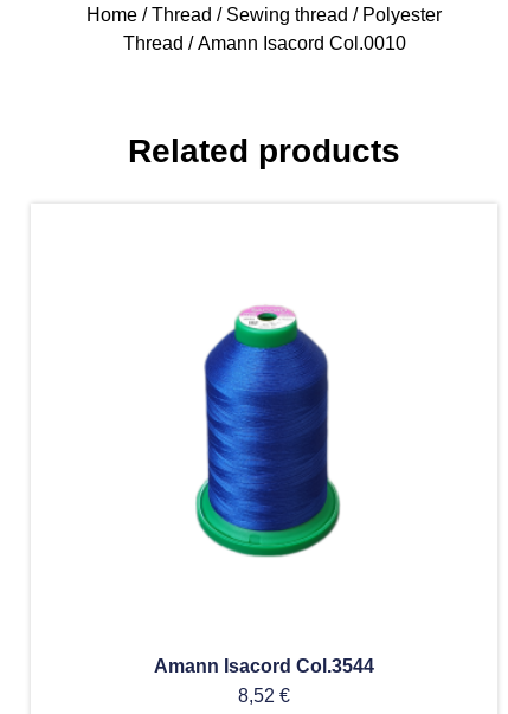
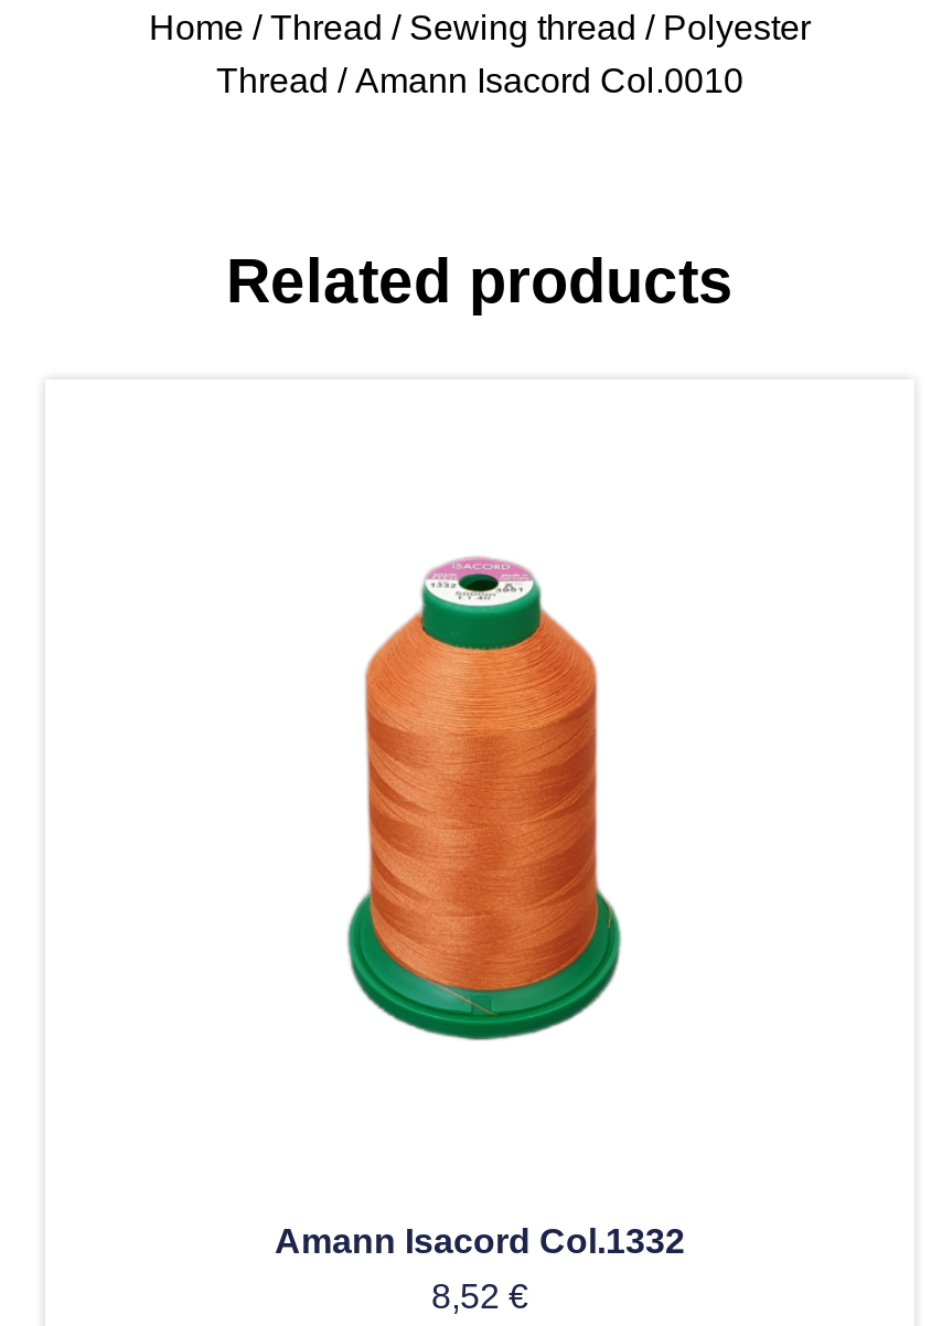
- [image]
+ [image]

- Amann Isacord Col.3544
+ Amann Isacord Col.1332
